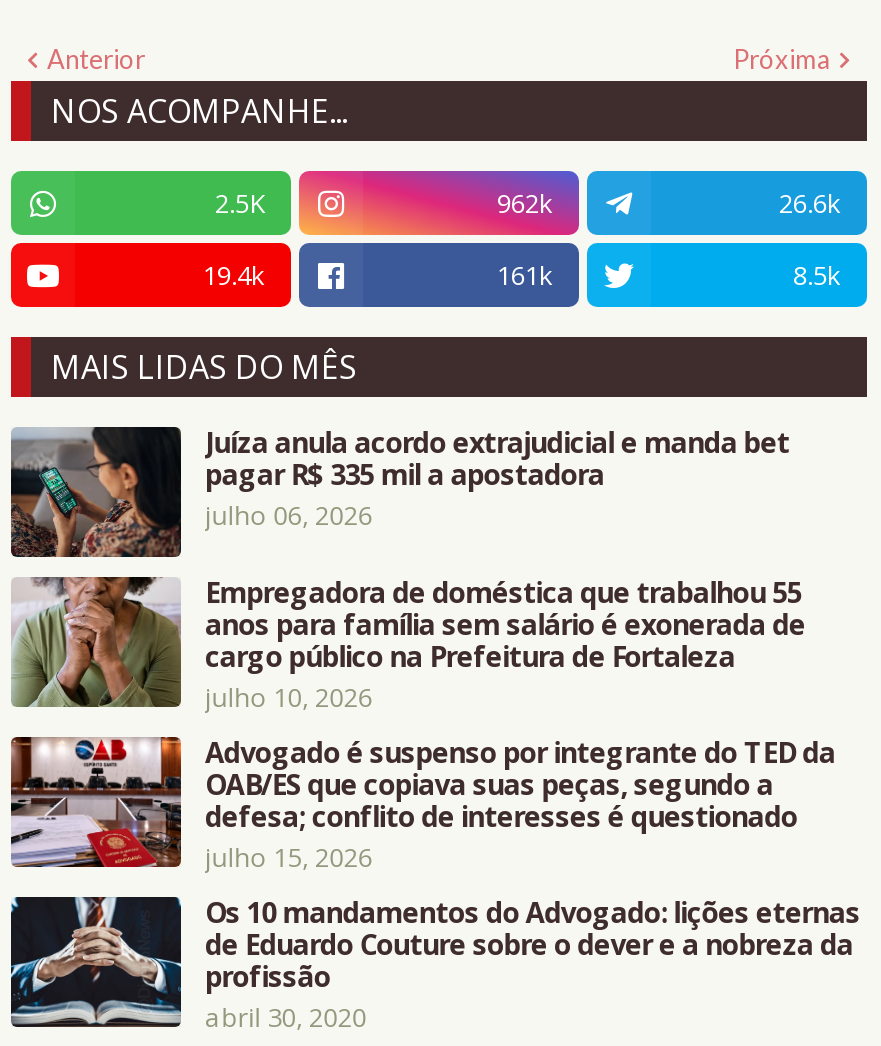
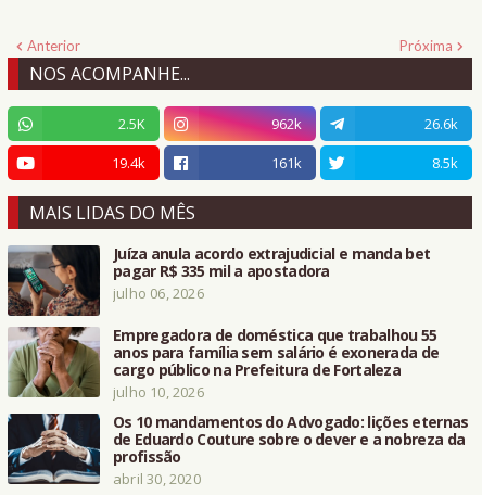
- [image]
- Advogado é suspenso por integrante do TED da
- OAB/ES que copiava suas peças, segundo a
- defesa; conflito de interesses é questionado
- julho 15, 2026
